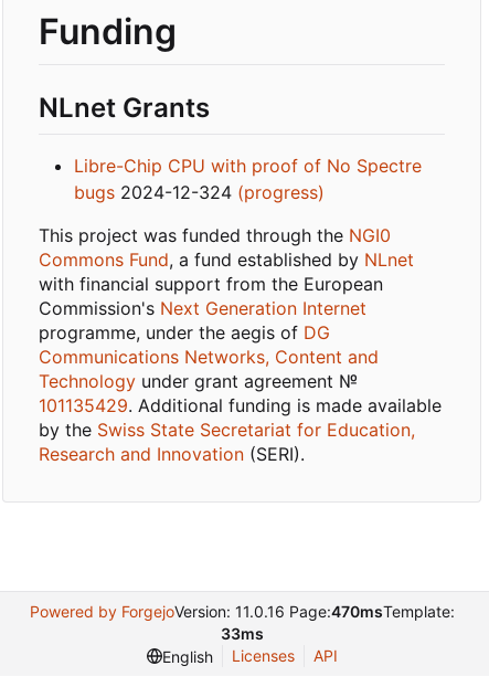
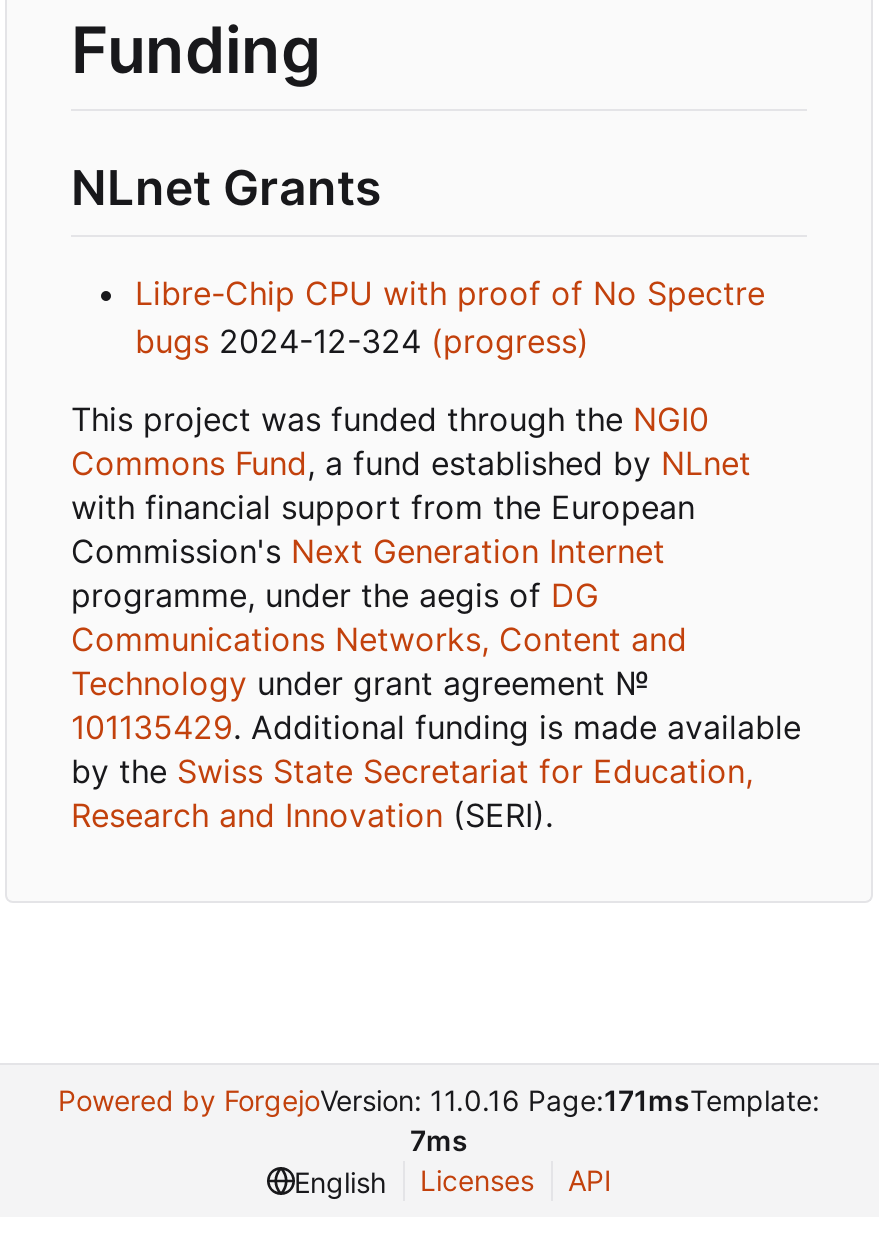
- Powered by ForgejoVersion: 11.0.16 Page:470msTemplate:
- 33ms
+ Powered by ForgejoVersion: 11.0.16 Page:171msTemplate:
+ 7ms
